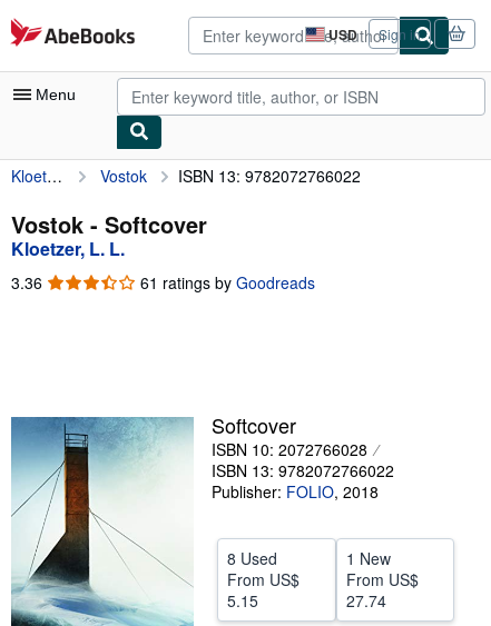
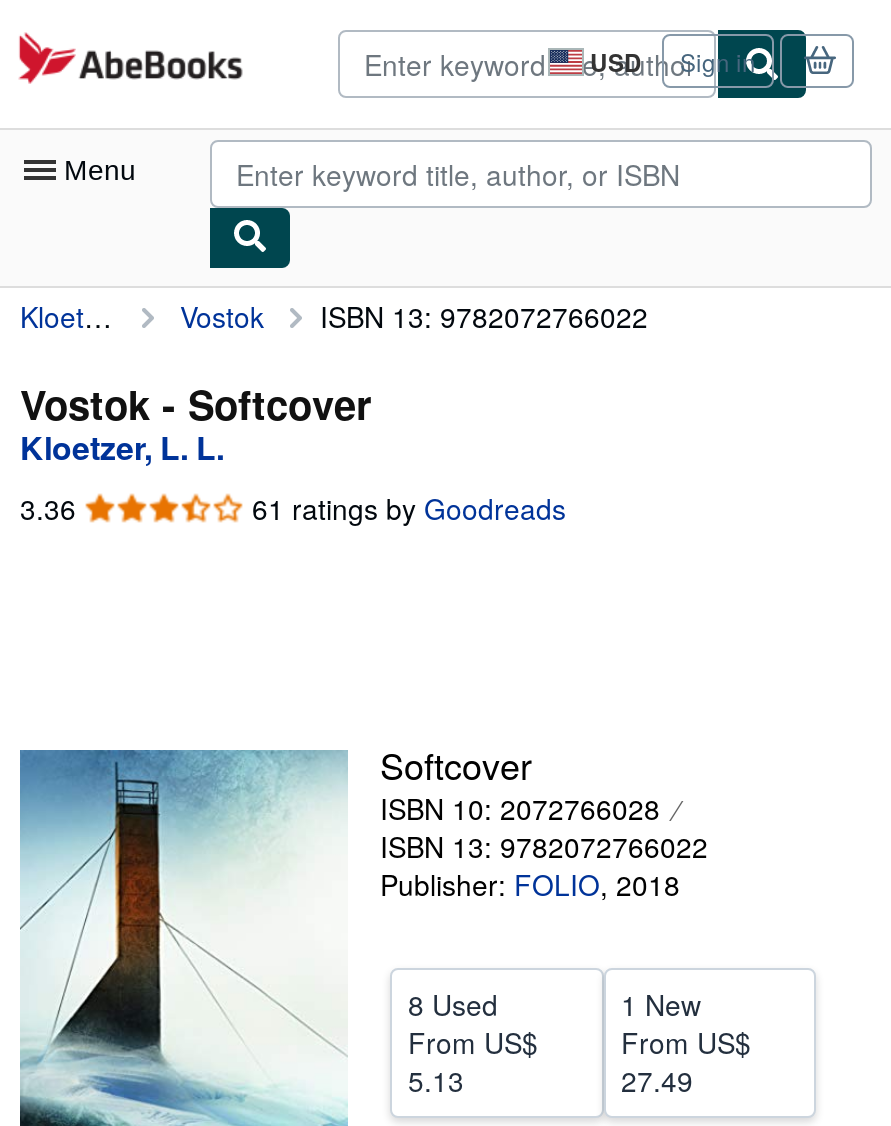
- 5.15
+ 5.13

- 27.74
+ 27.49
